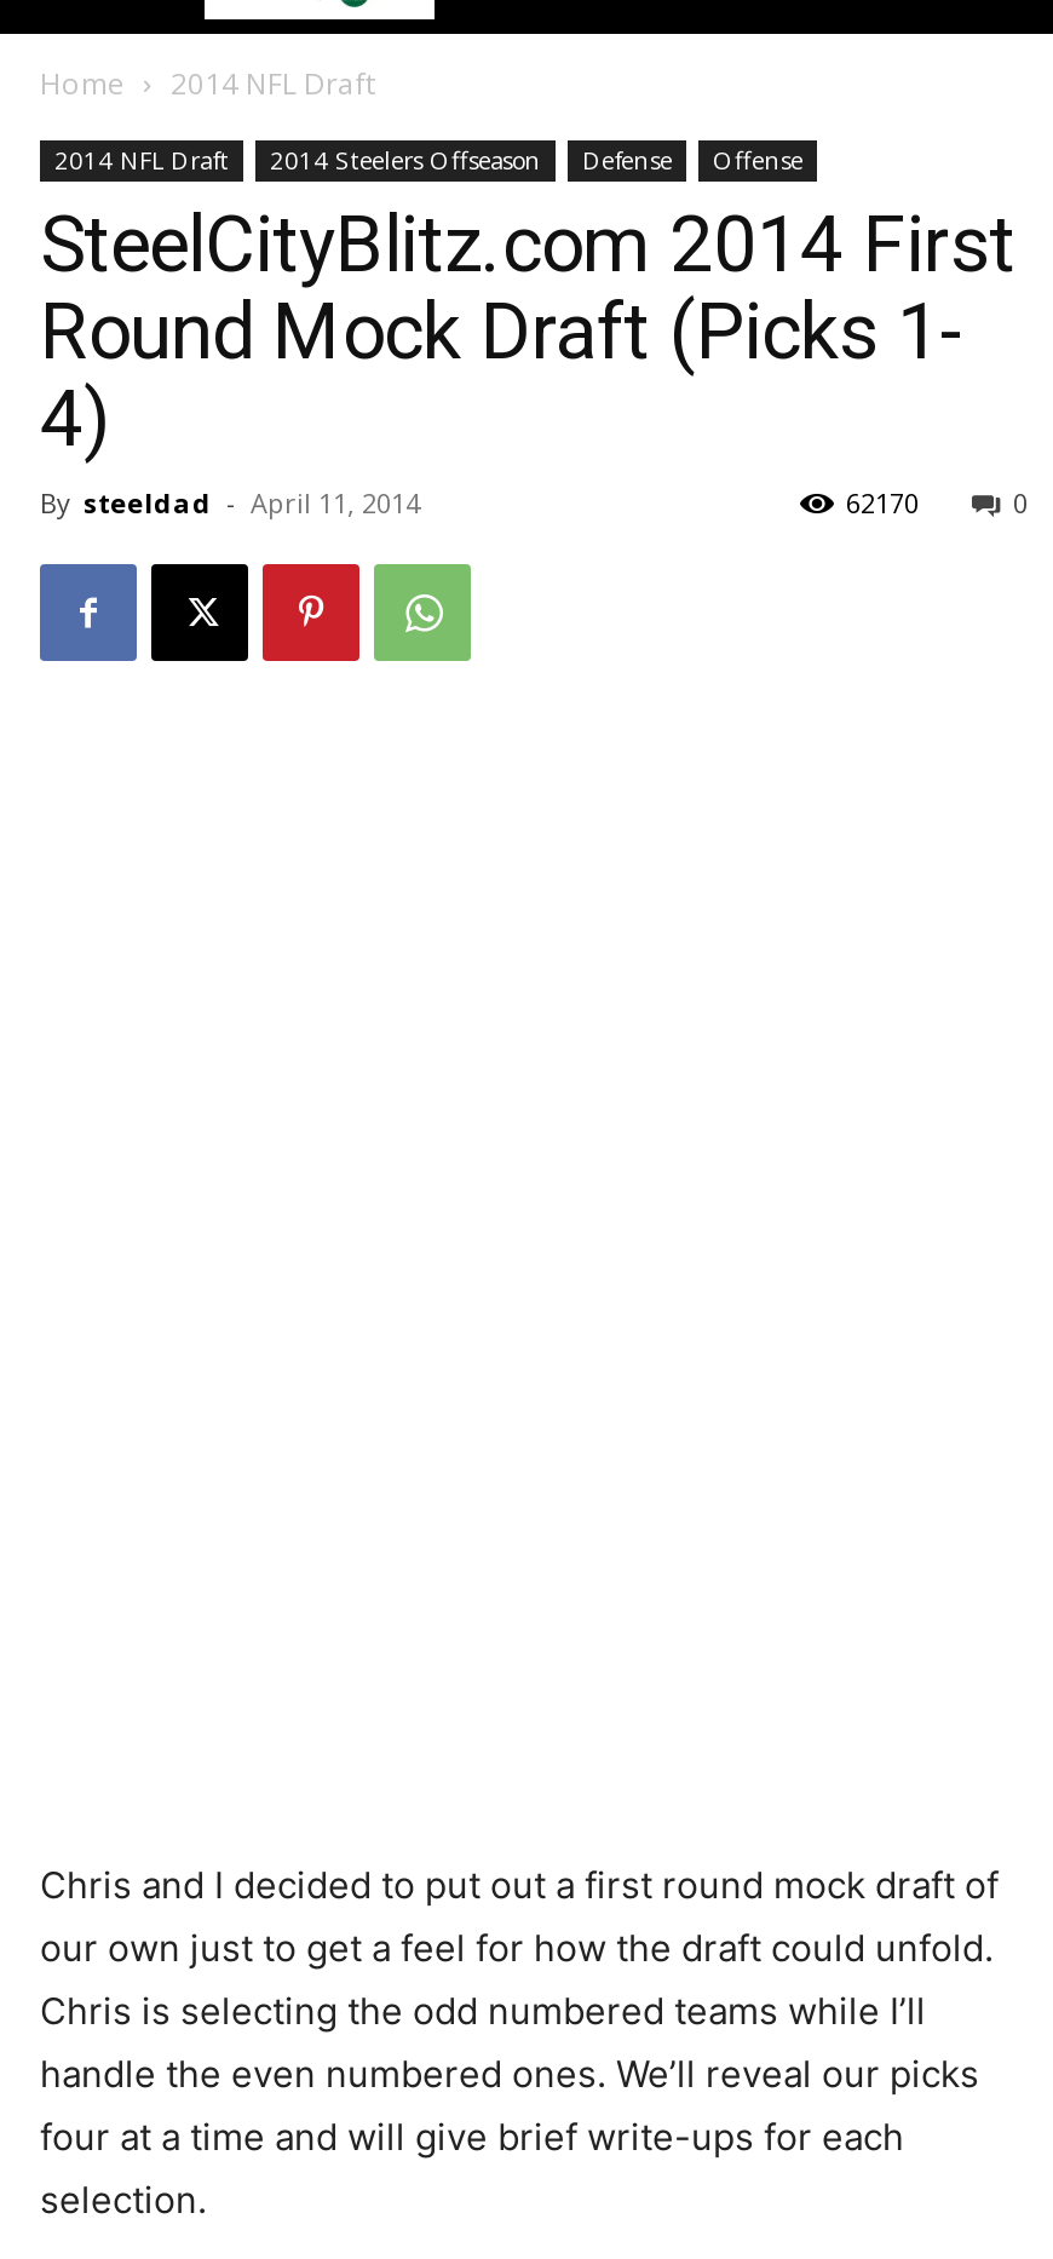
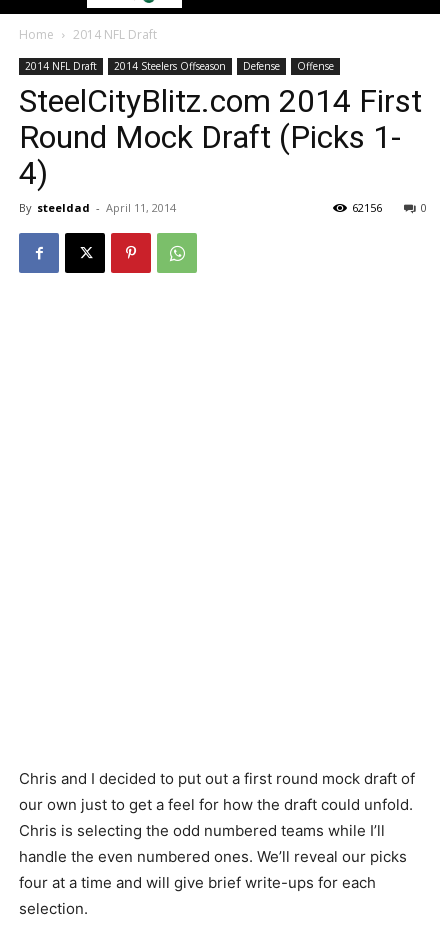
- 62170
+ 62156
